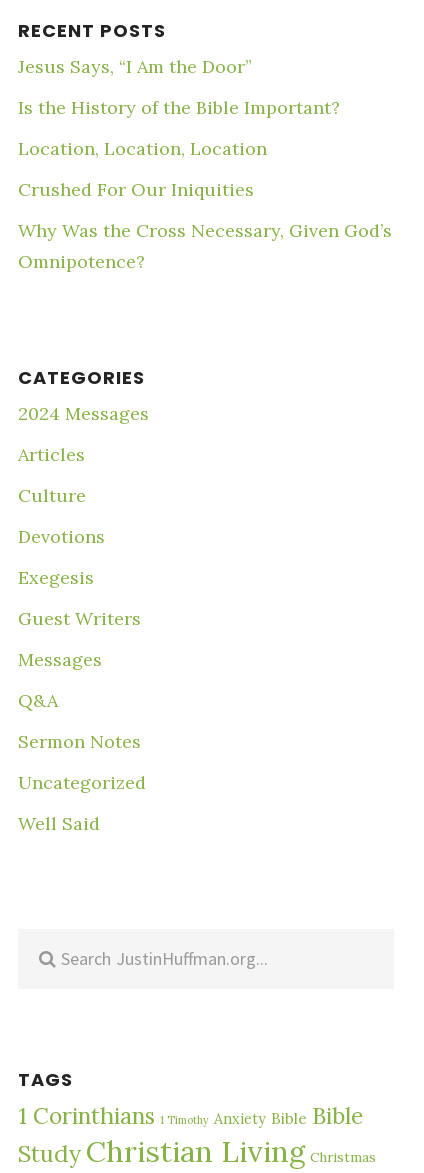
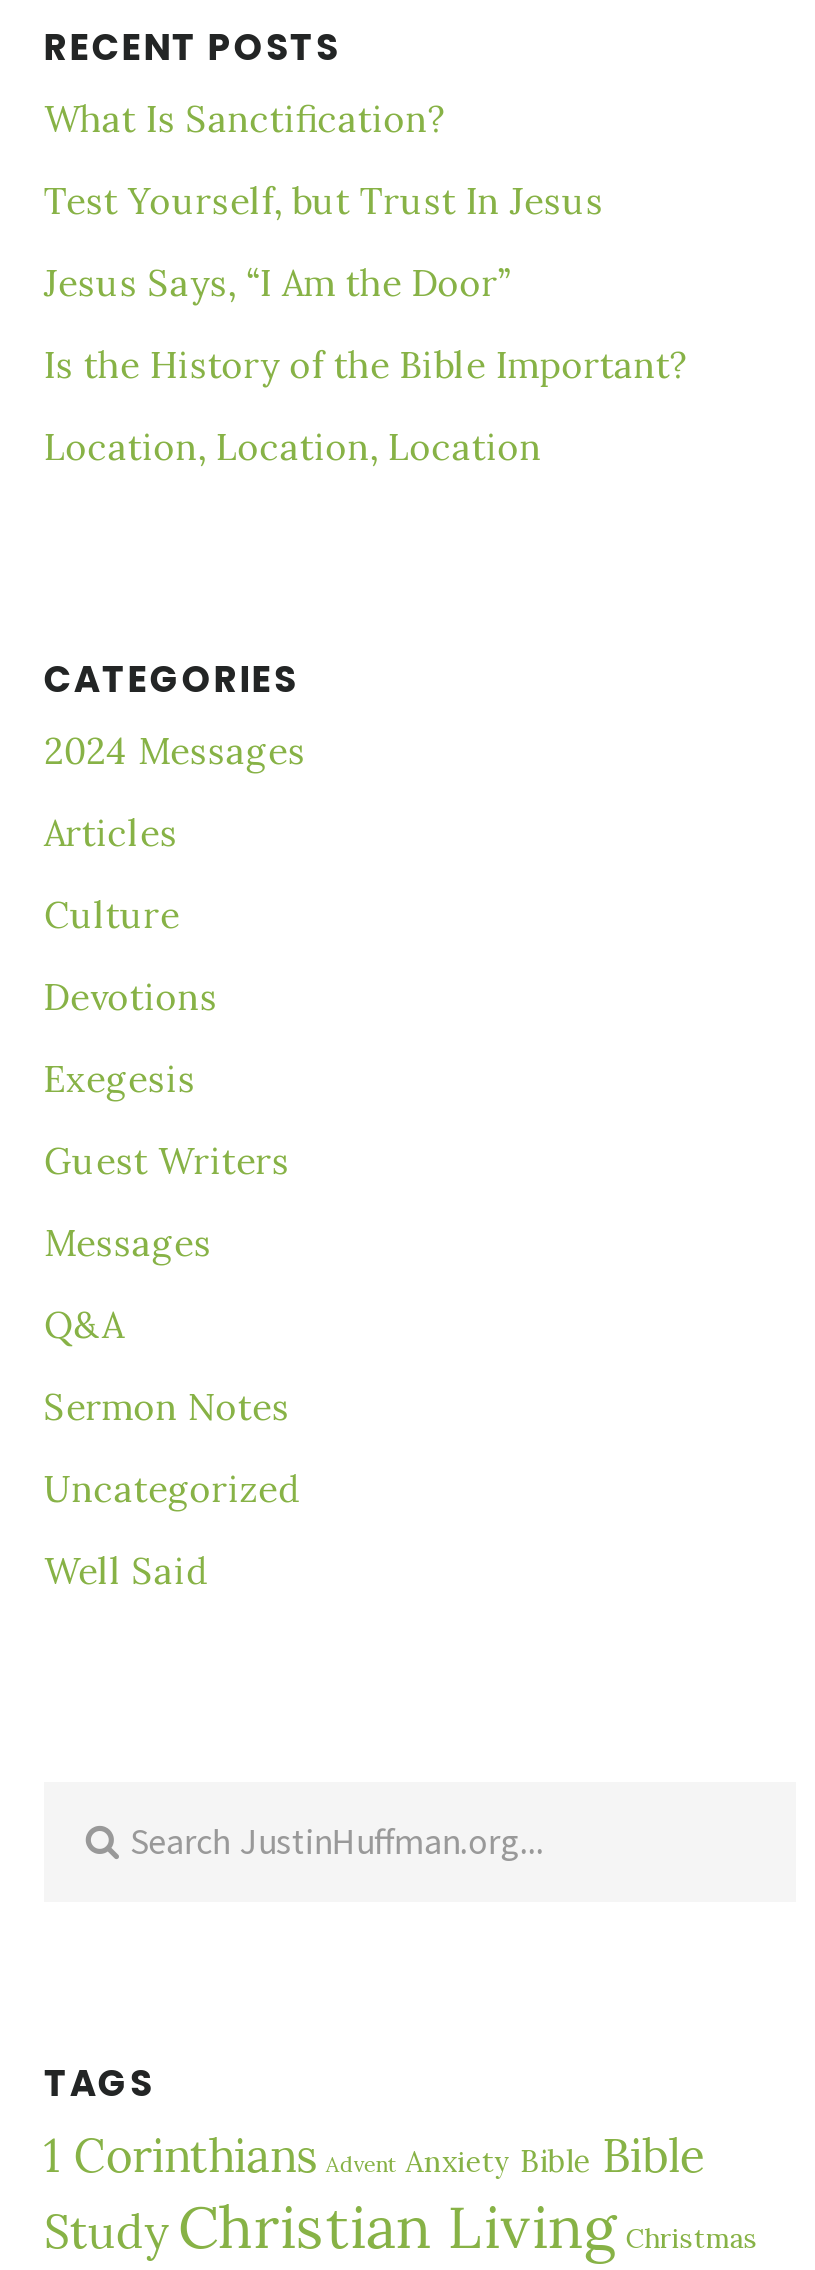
+ What Is Sanctification?
+ Test Yourself, but Trust In Jesus

moved down: Jesus Says, “I Am the Door” | Is the History of the Bible Important? | Location, Location, Location

- Crushed For Our Iniquities
- Why Was the Cross Necessary, Given God’s
- Omnipotence?

- 1 Corinthians 1 Timothy Anxiety Bible Bible
+ 1 Corinthians Advent Anxiety Bible Bible
